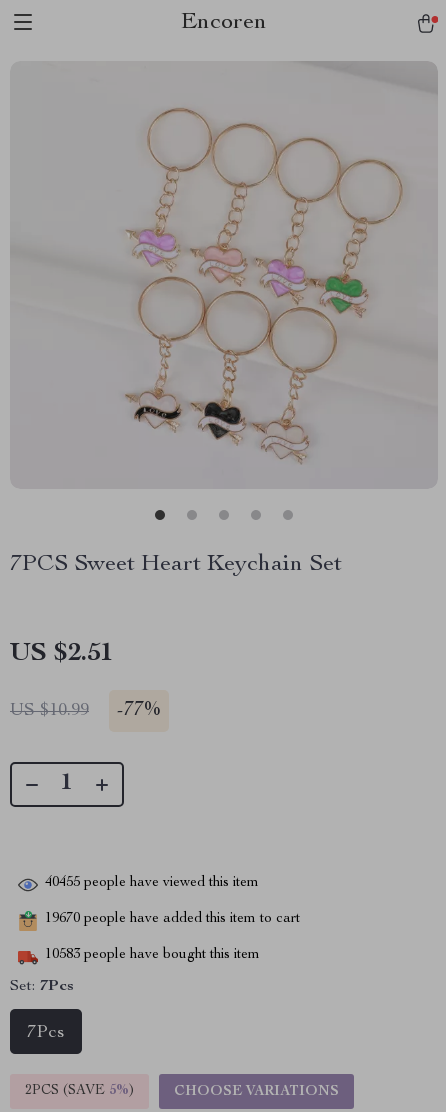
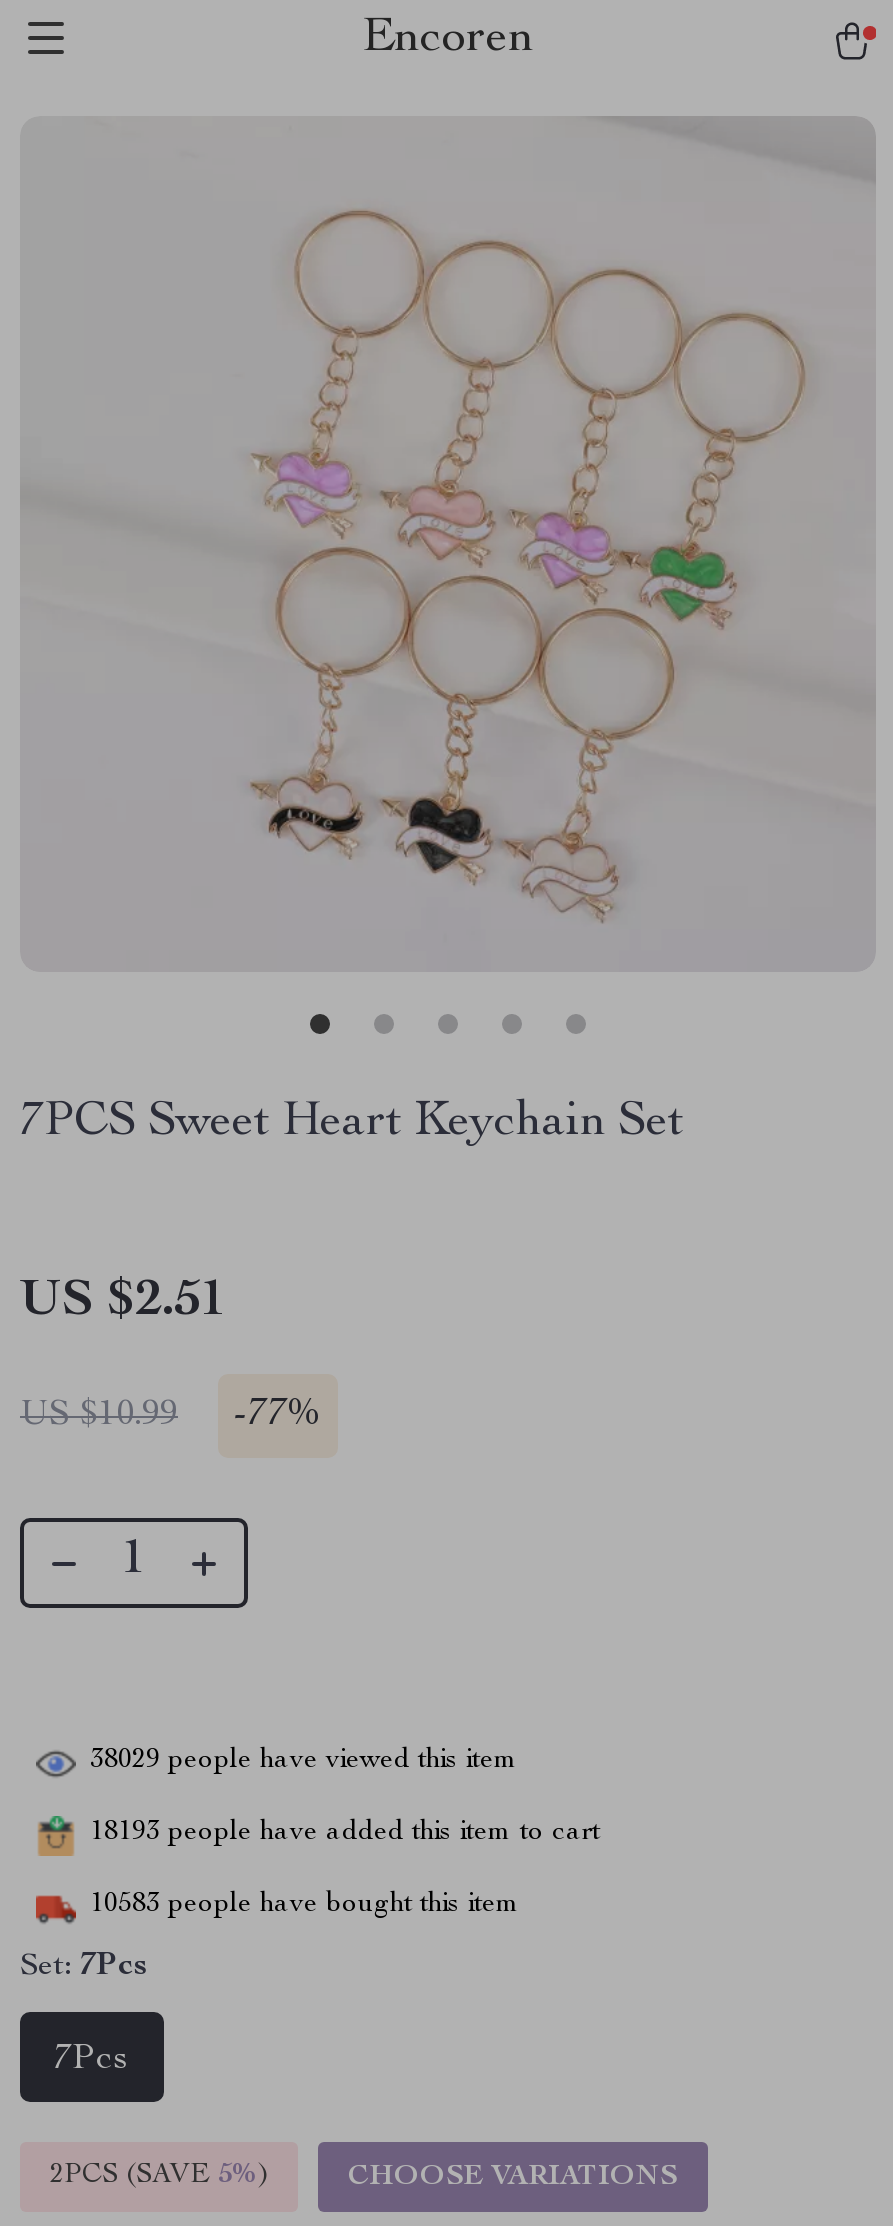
- 40455 people have viewed this item
+ 38029 people have viewed this item

- 19670 people have added this item to cart
+ 18193 people have added this item to cart
